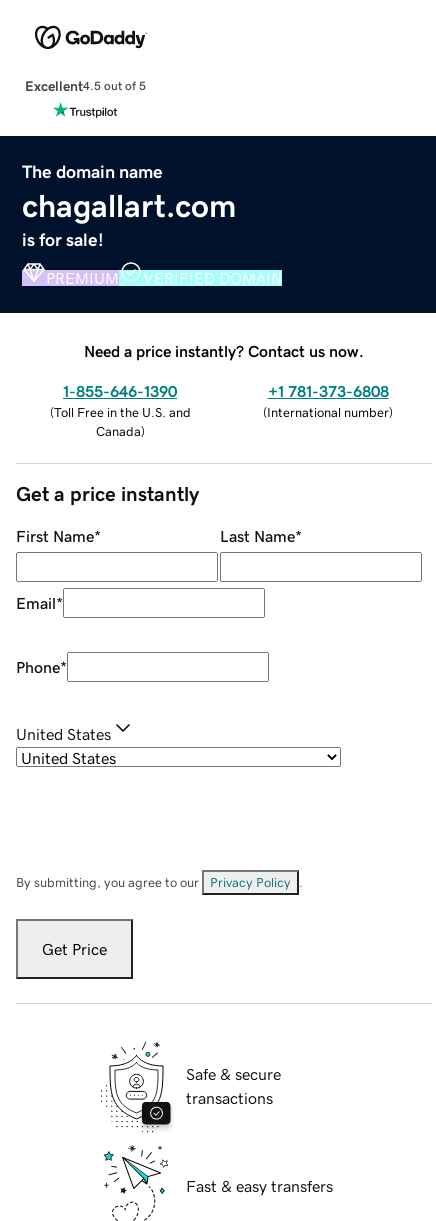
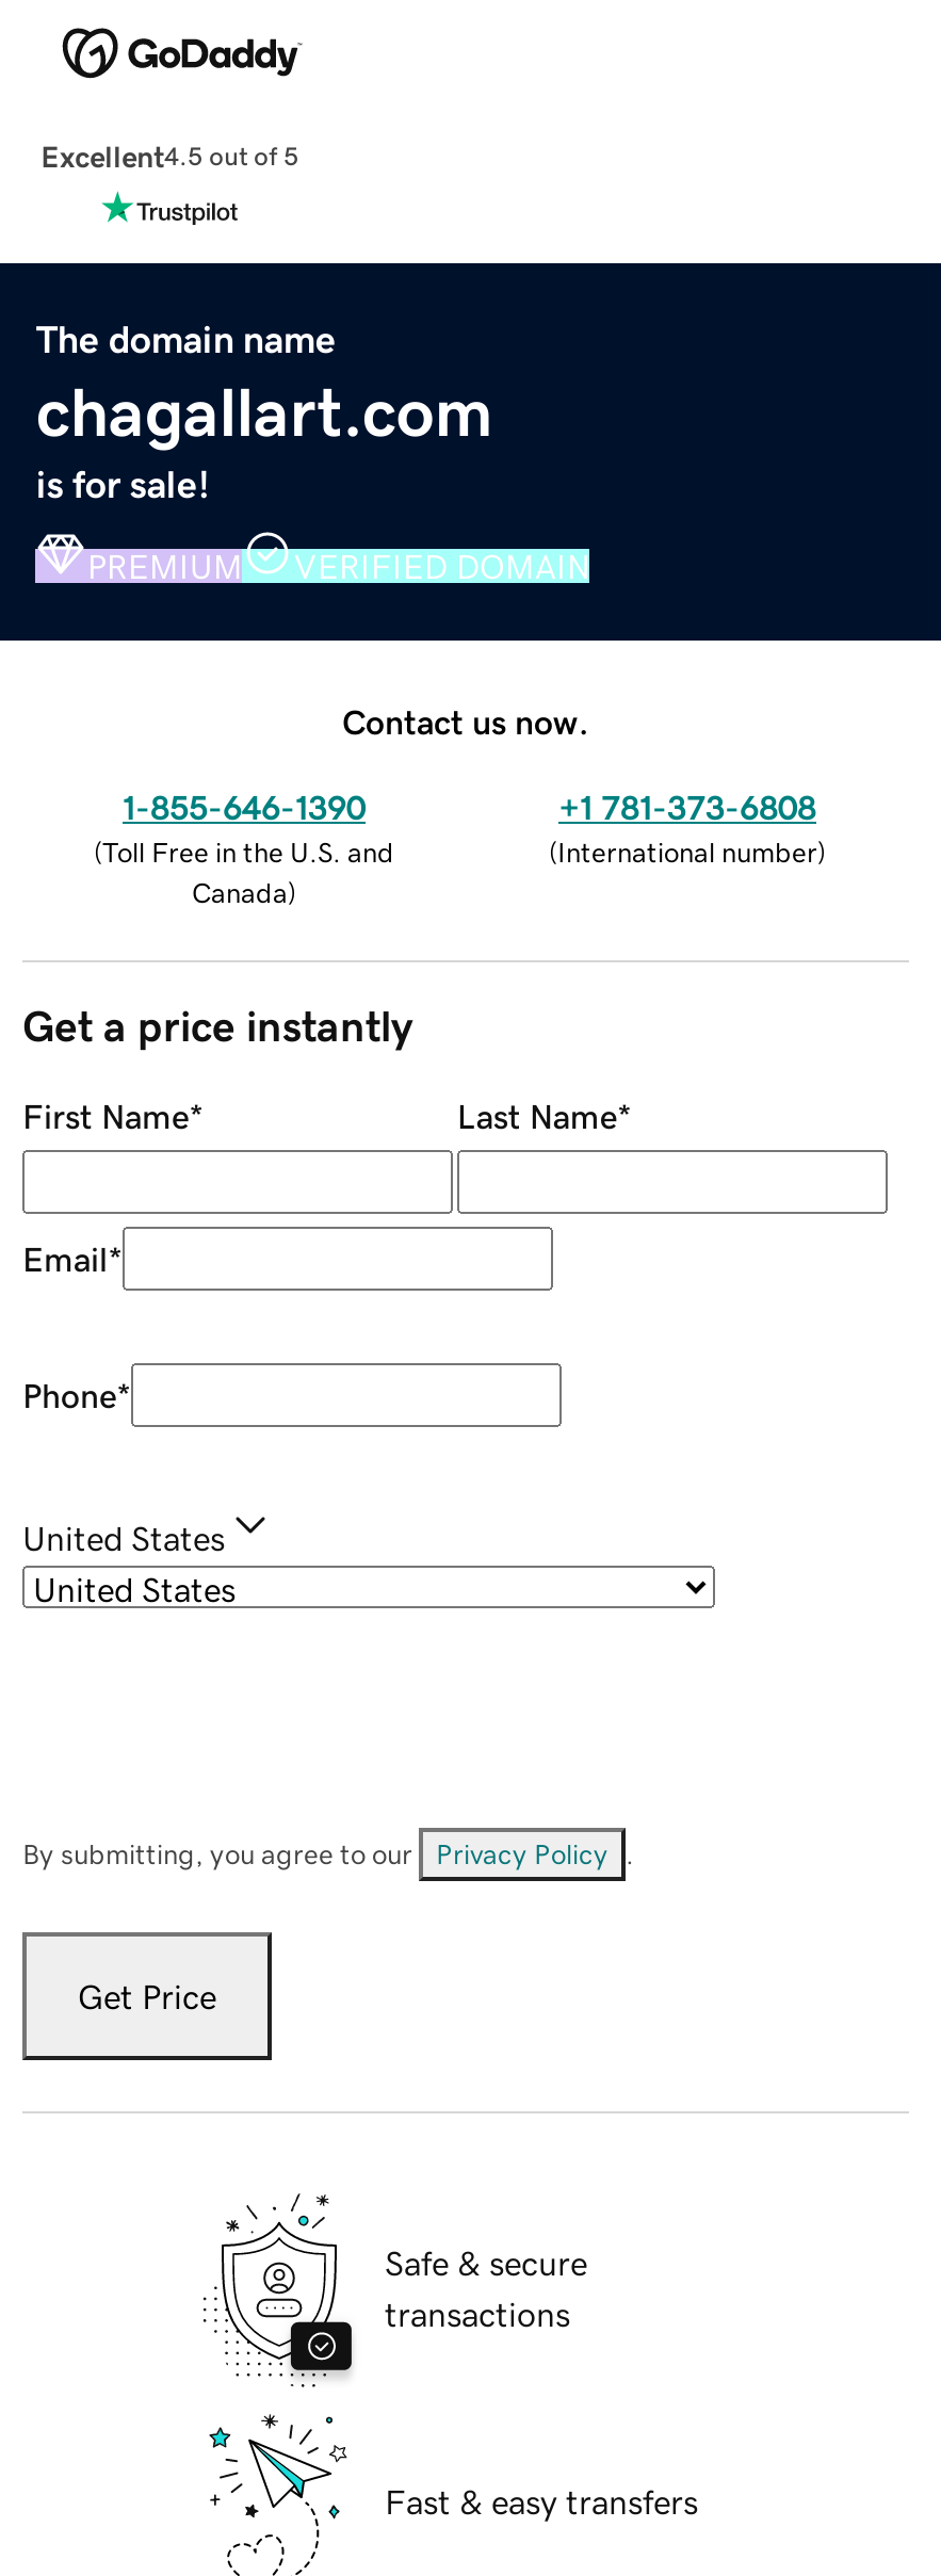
- Need a price instantly? Contact us now.
+ Contact us now.
